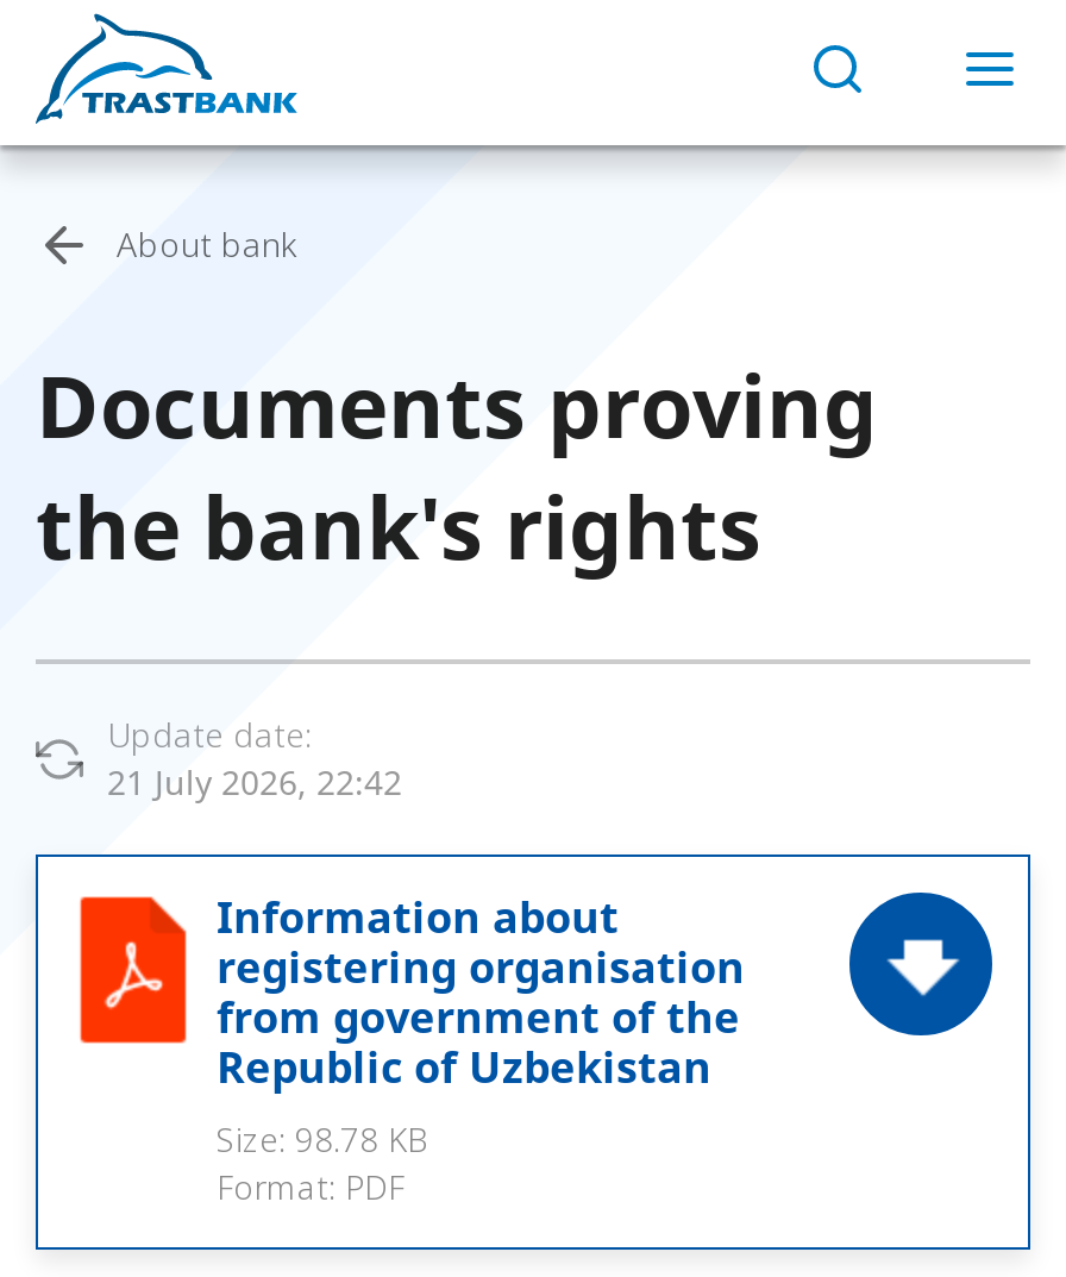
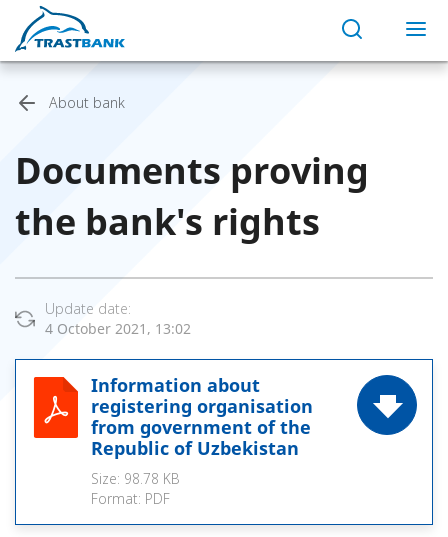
- 21 July 2026, 22:42
+ 4 October 2021, 13:02
